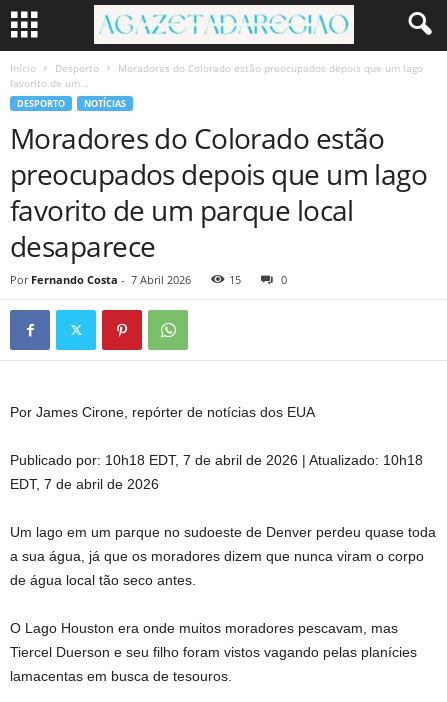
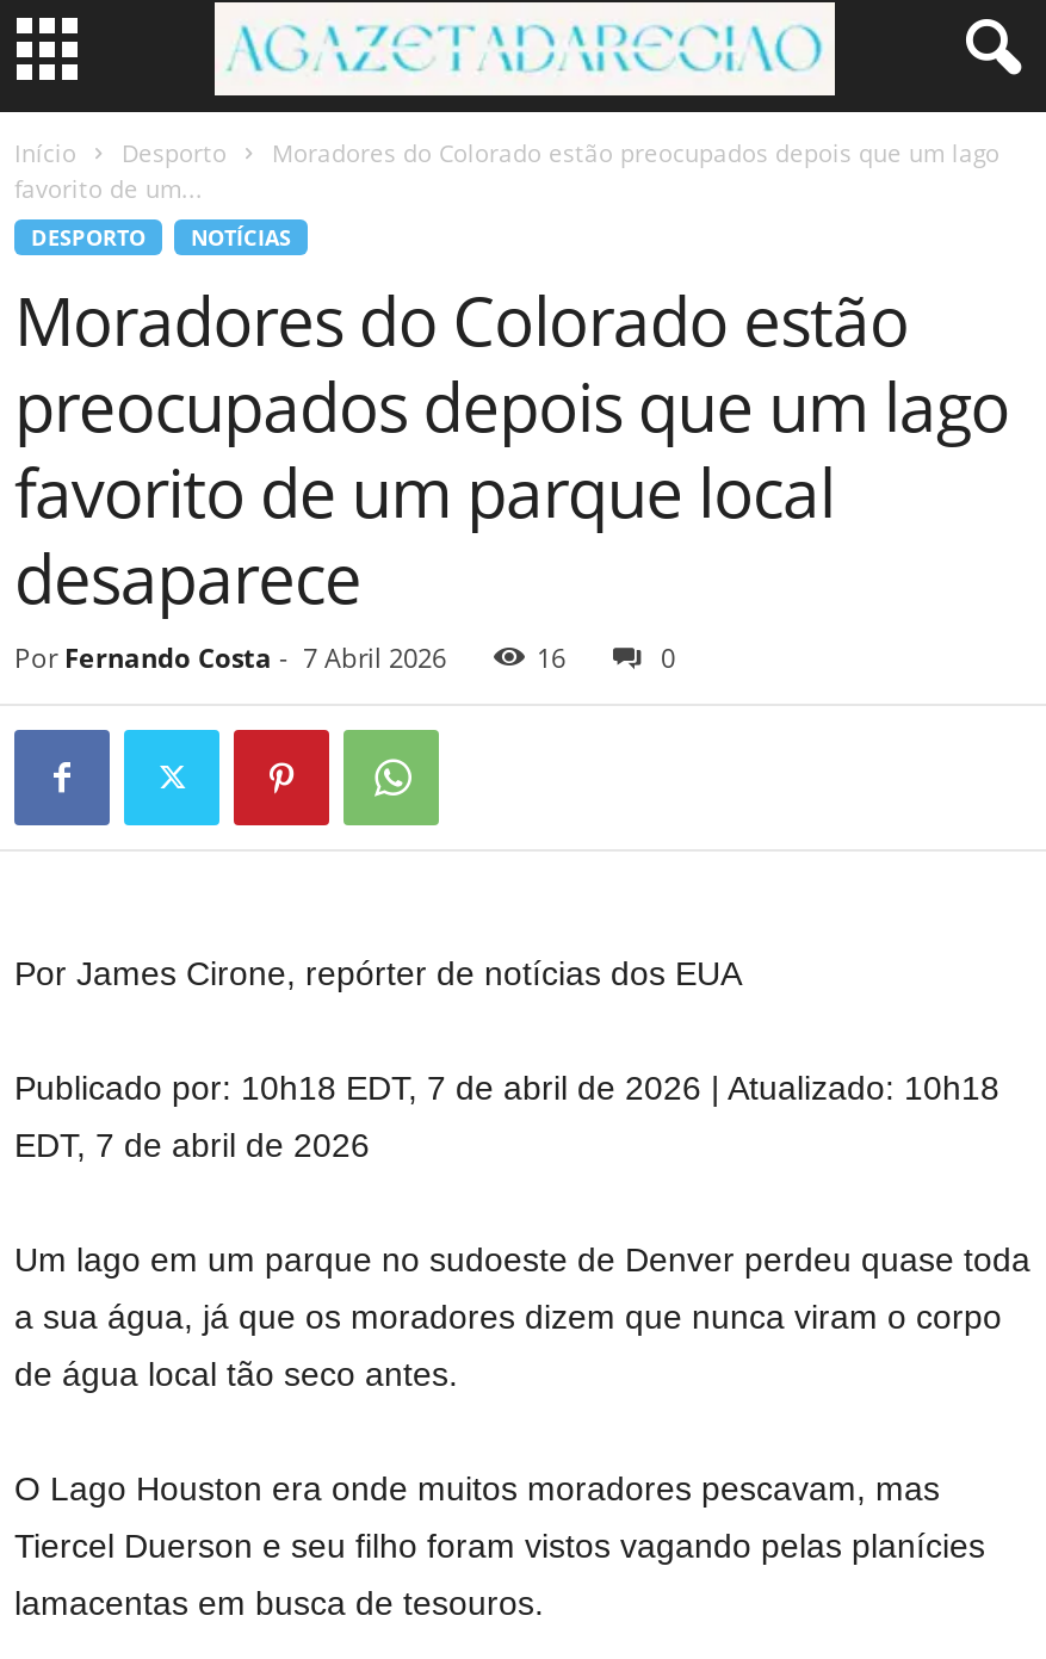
- 15
+ 16
